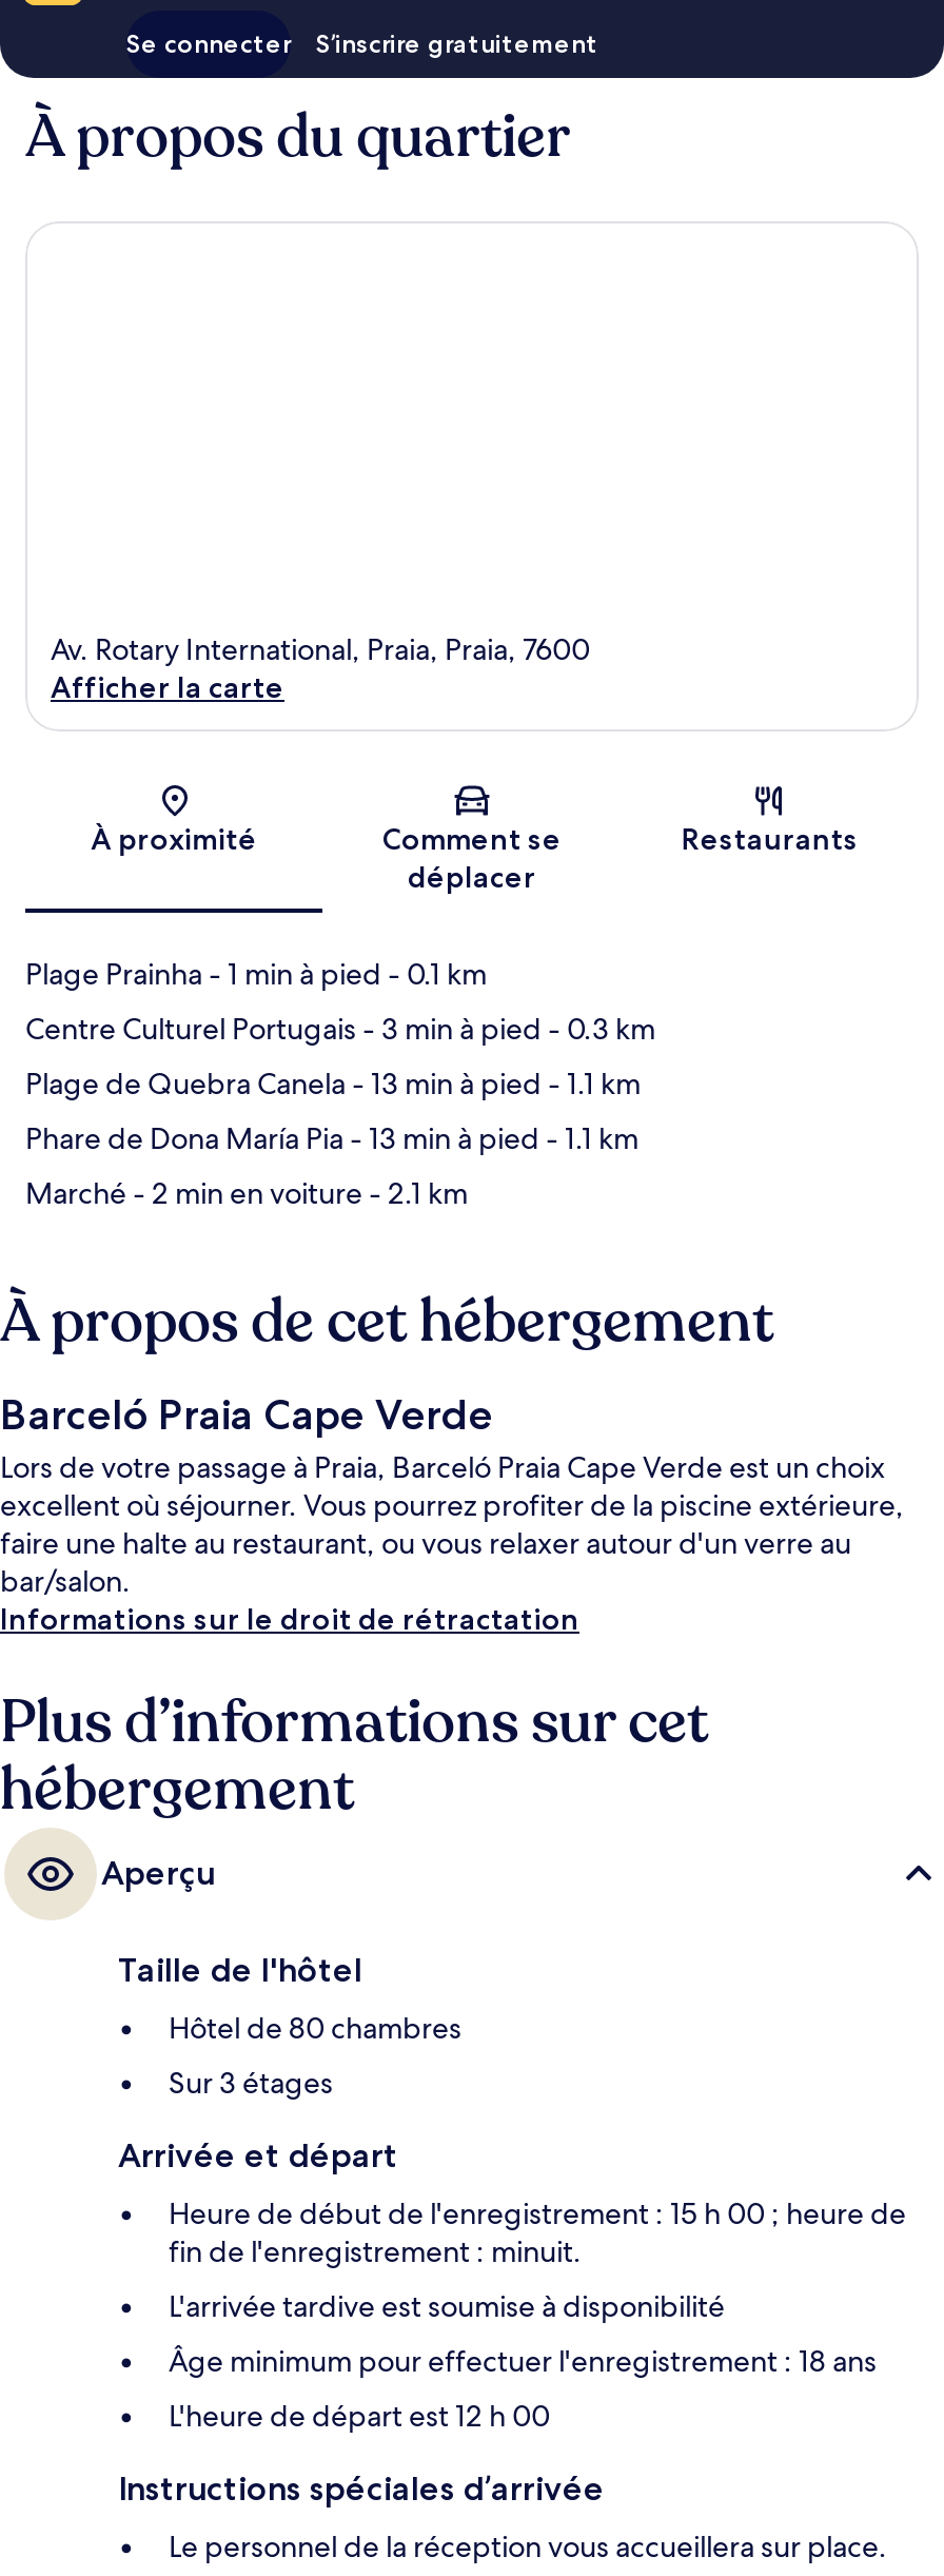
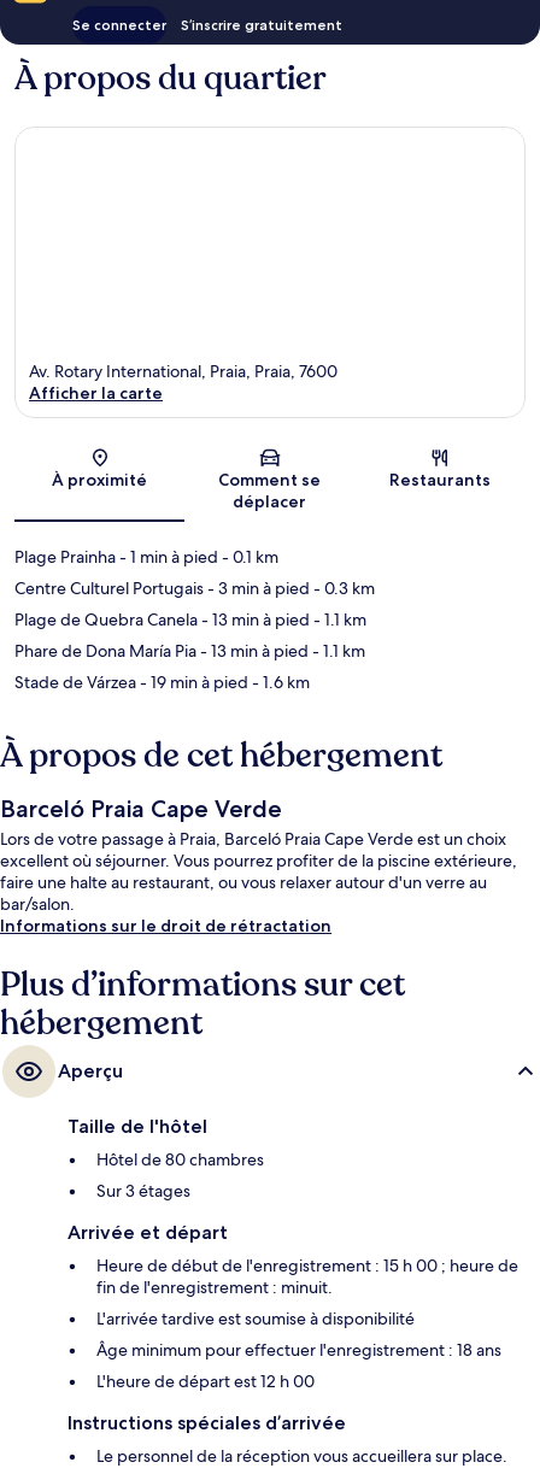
- Marché - 2 min en voiture - 2.1 km
+ Stade de Várzea - 19 min à pied - 1.6 km
